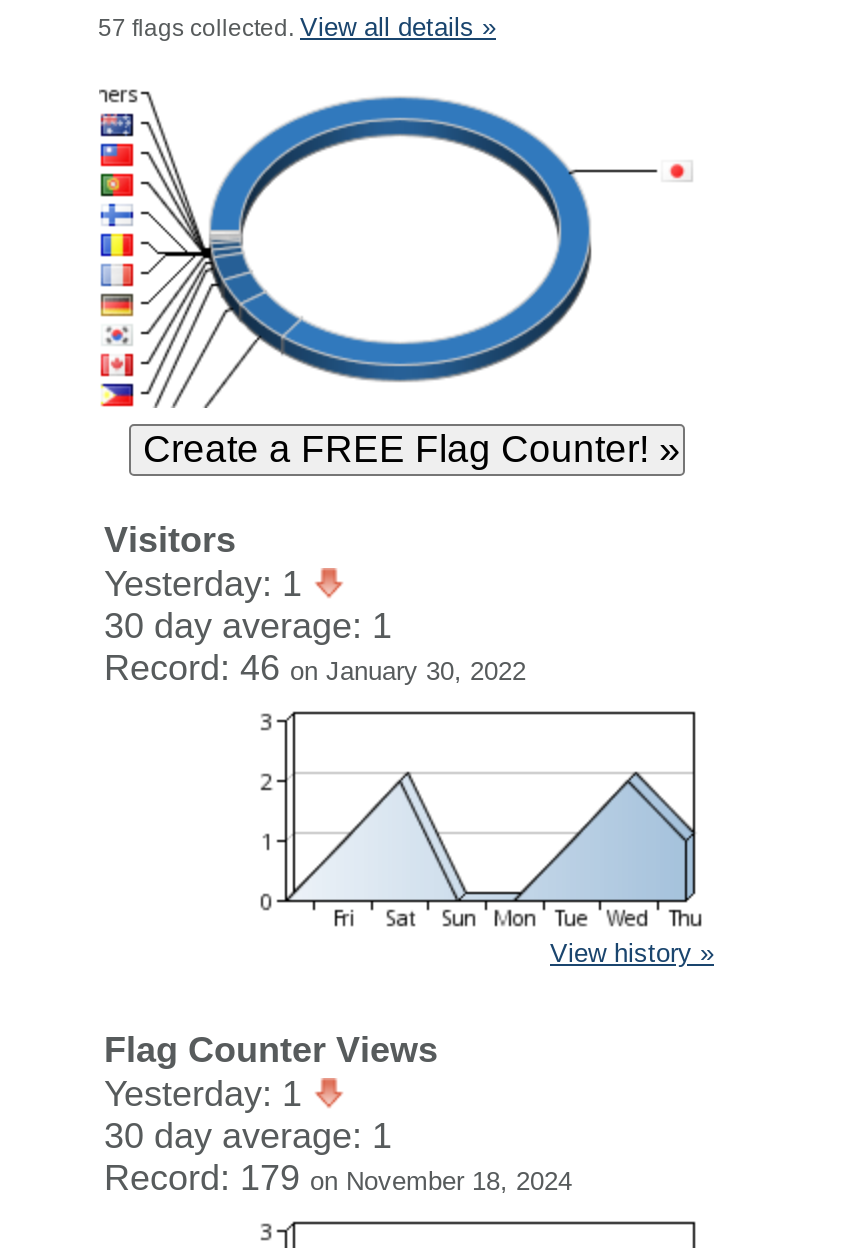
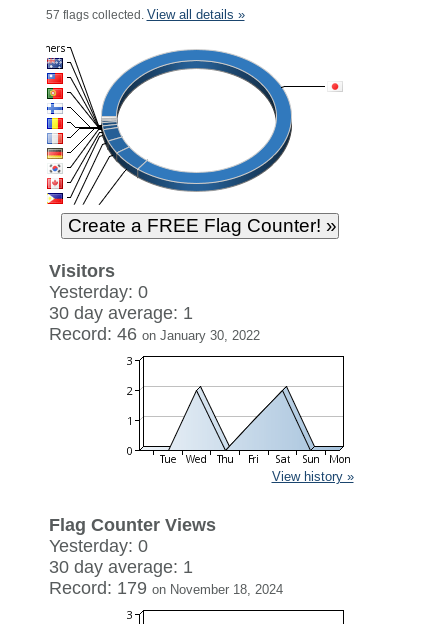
- Yesterday: 1
+ Yesterday: 0

- [image]
+ [image]

- [image]
+ [image]

- Yesterday: 1
+ Yesterday: 0
